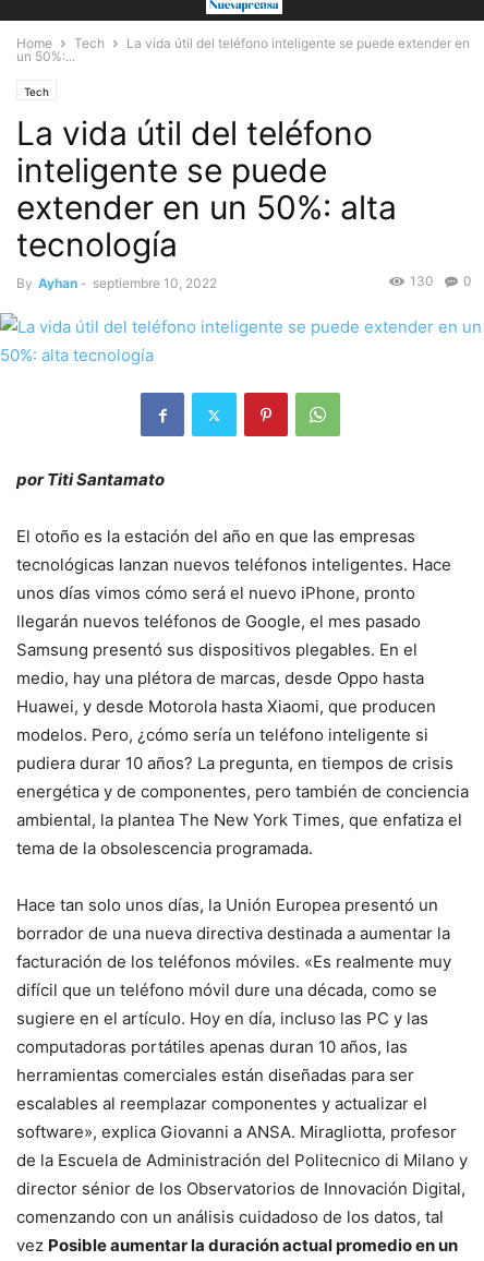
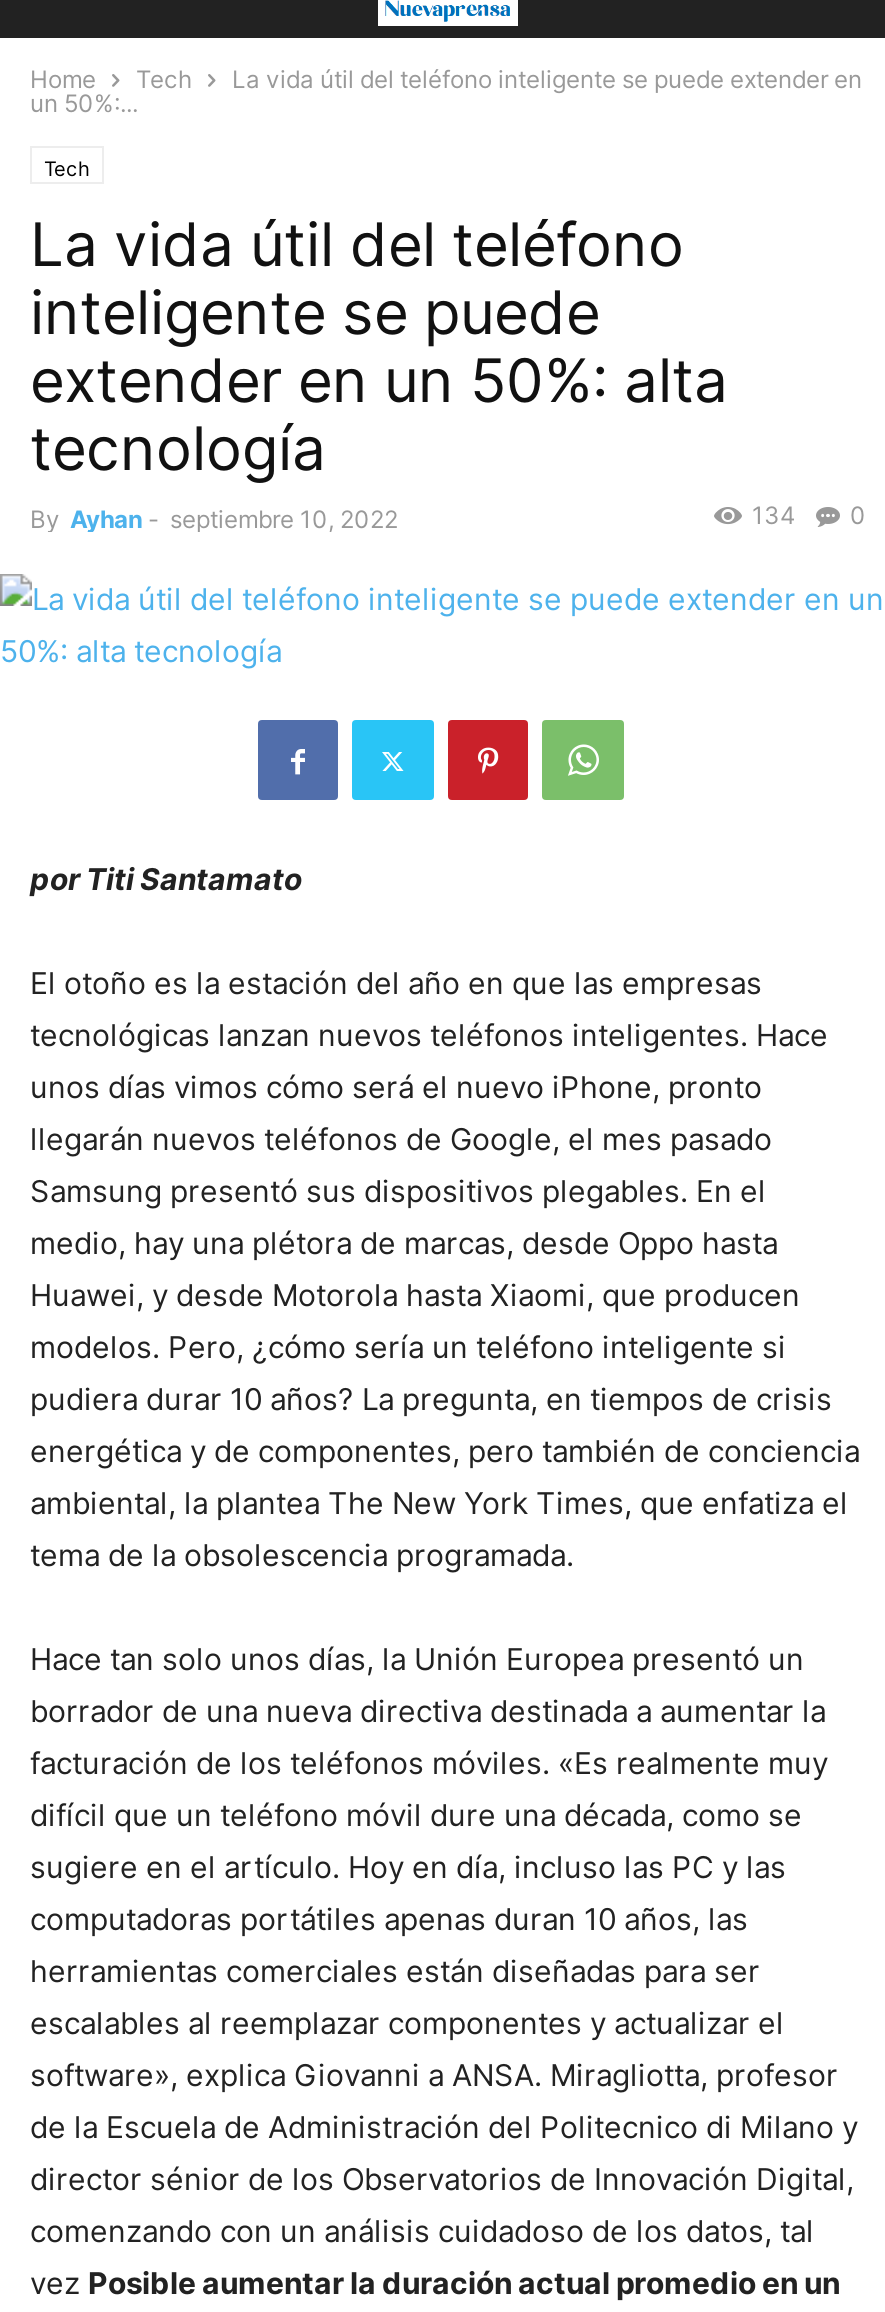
- 130 0
+ 134 0
